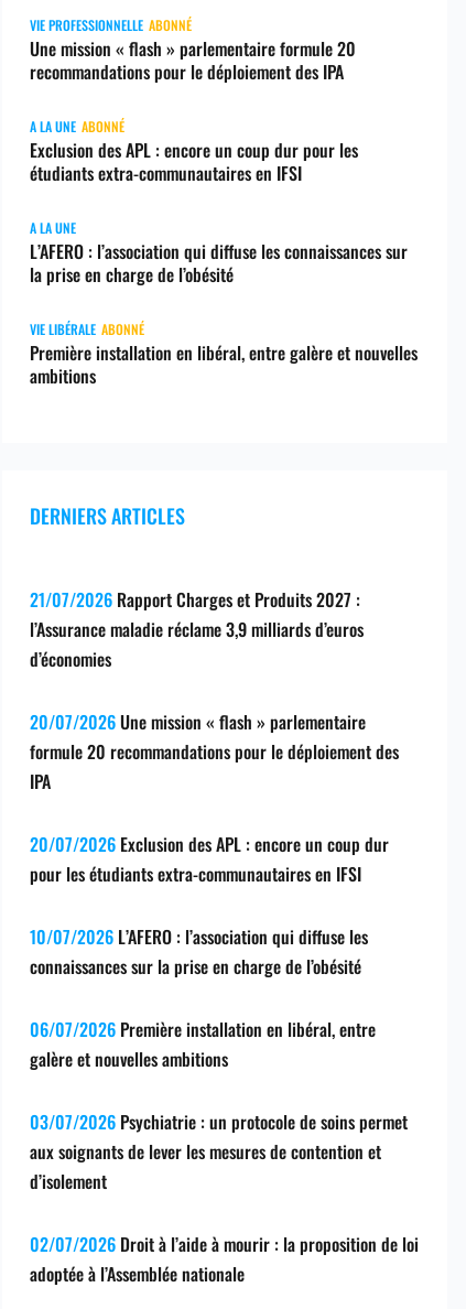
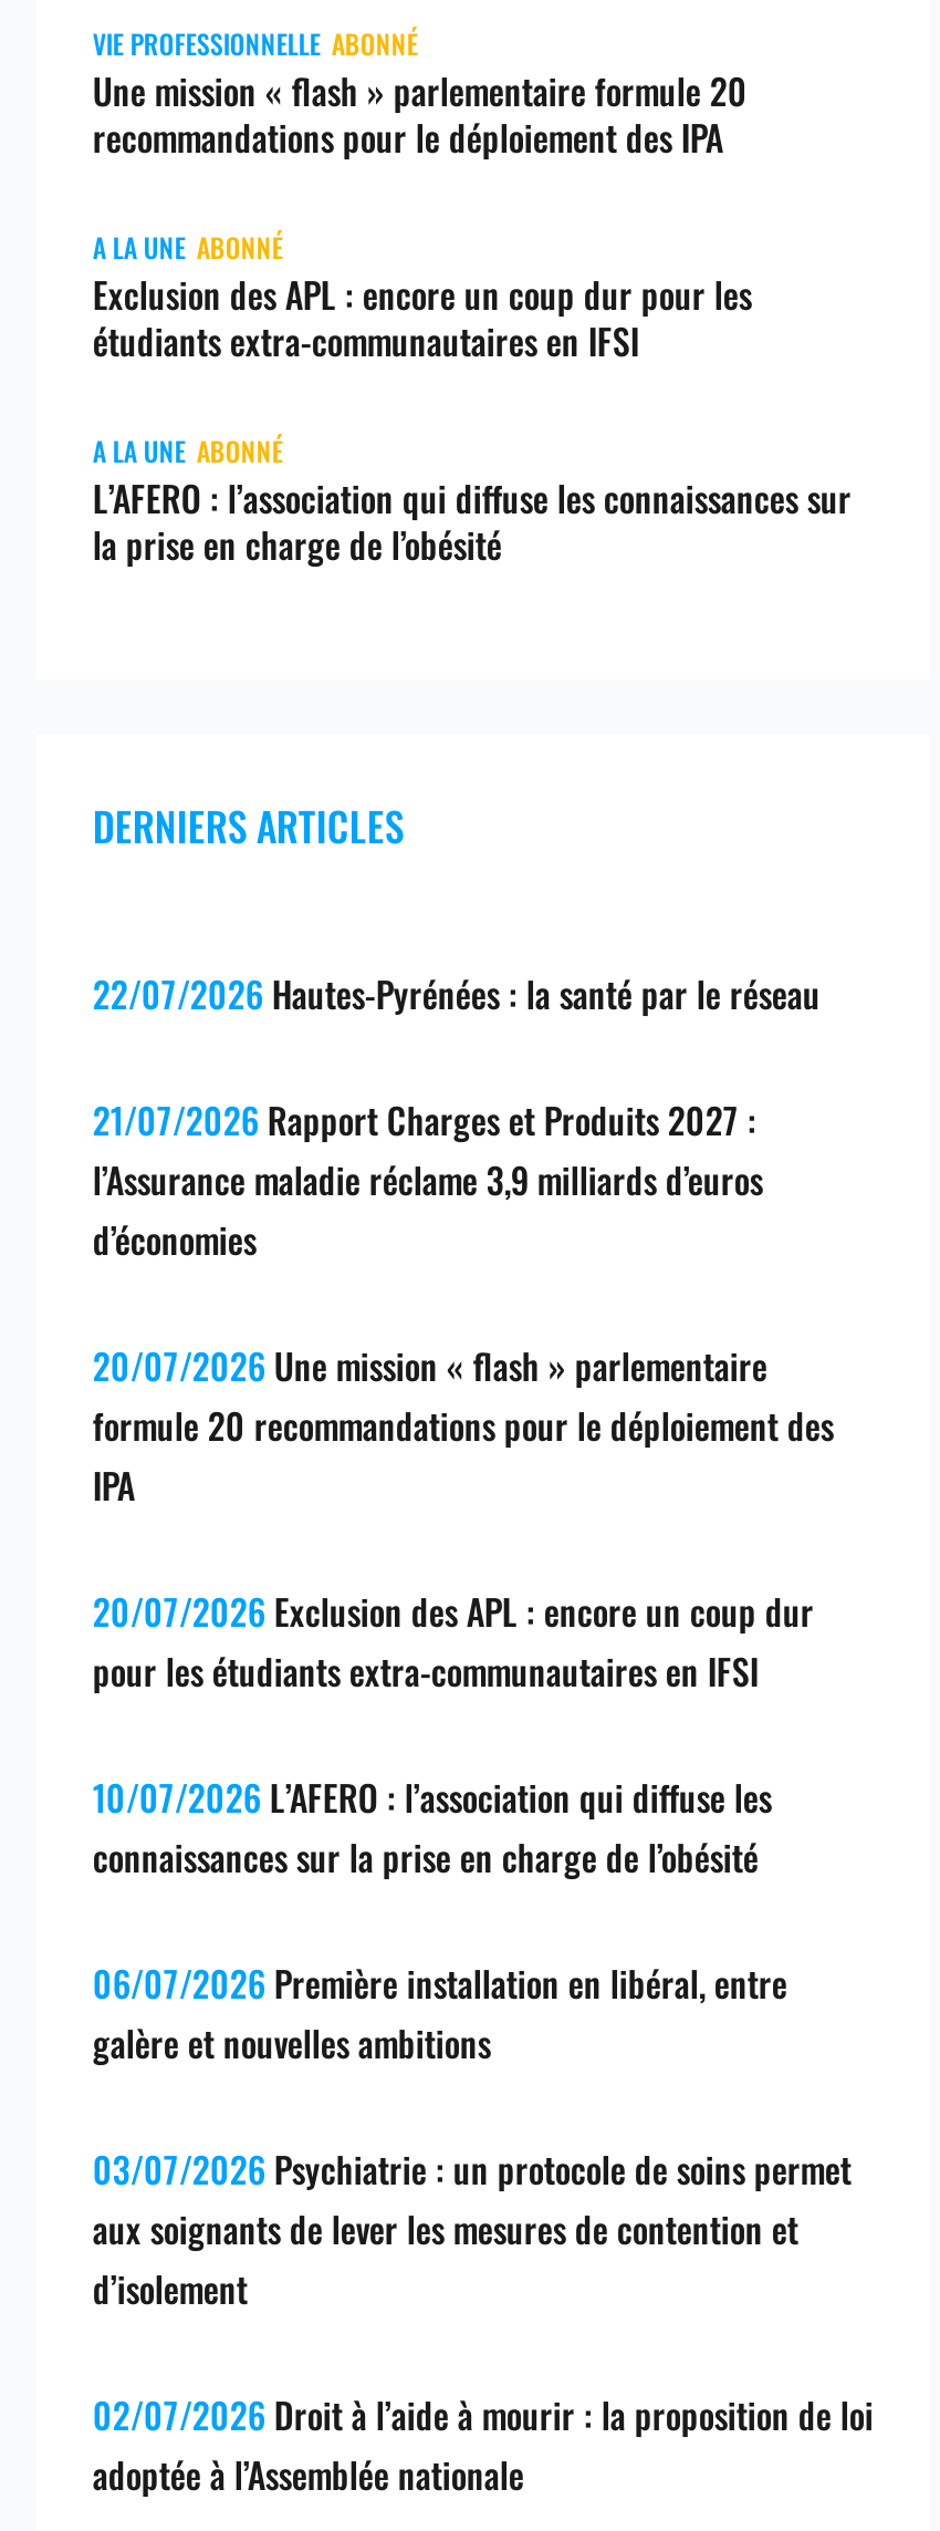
- A LA UNE
+ A LA UNE ABONNÉ

- VIE LIBÉRALE ABONNÉ
- Première installation en libéral, entre galère et nouvelles
- ambitions

moved up: DERNIERS ARTICLES

+ 22/07/2026 Hautes-Pyrénées : la santé par le réseau
